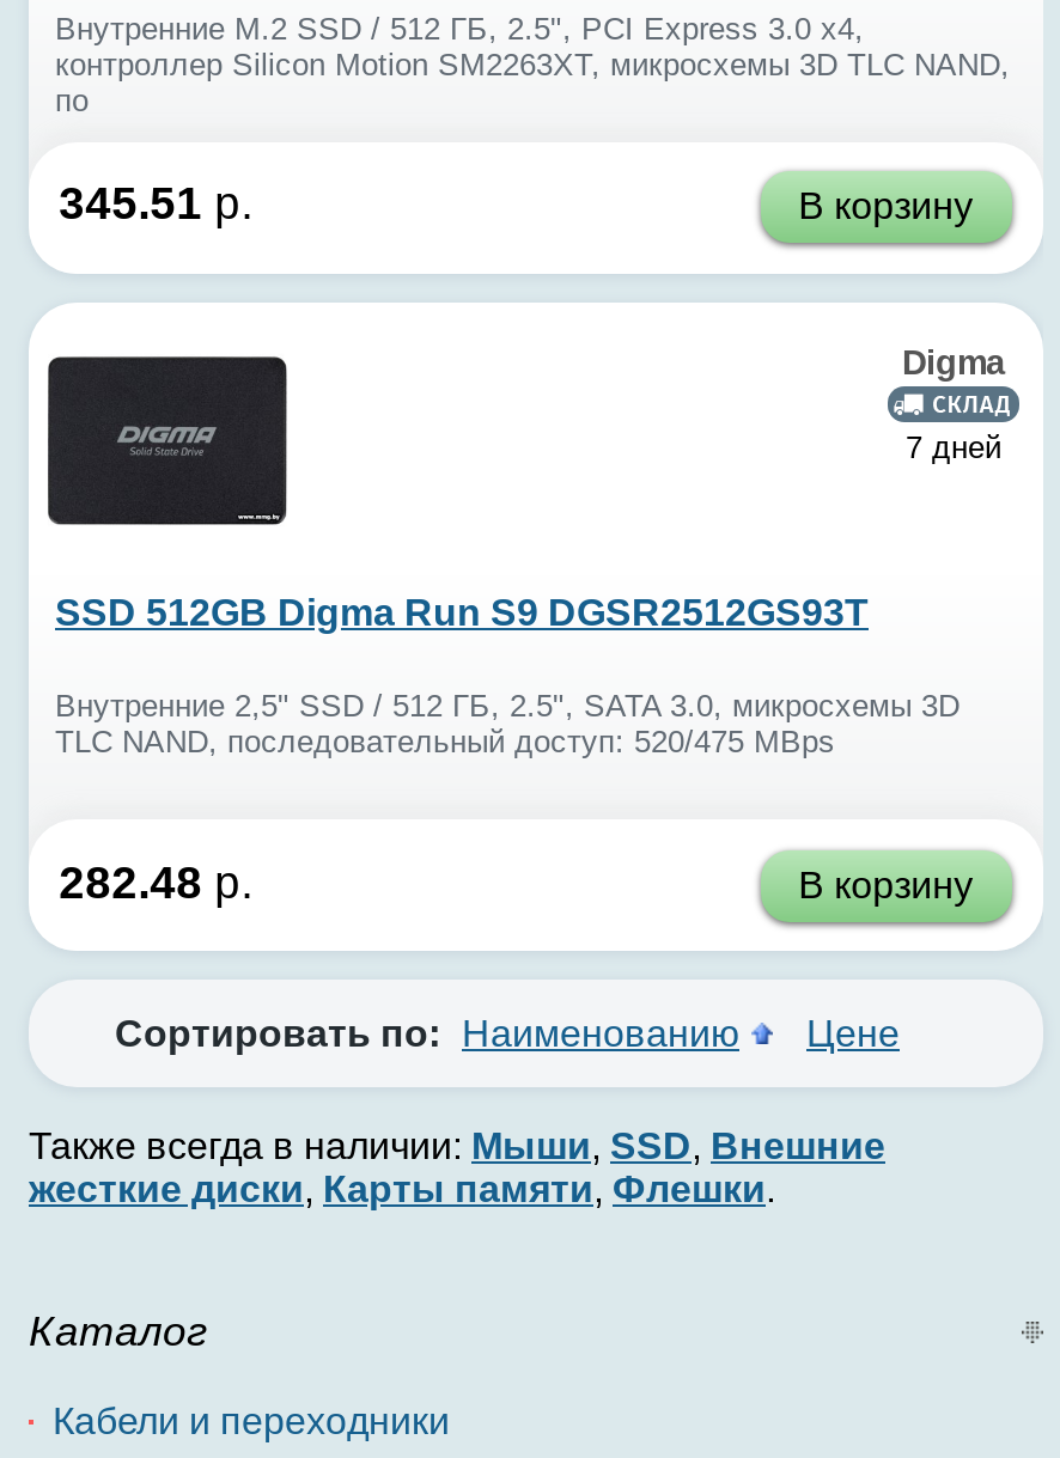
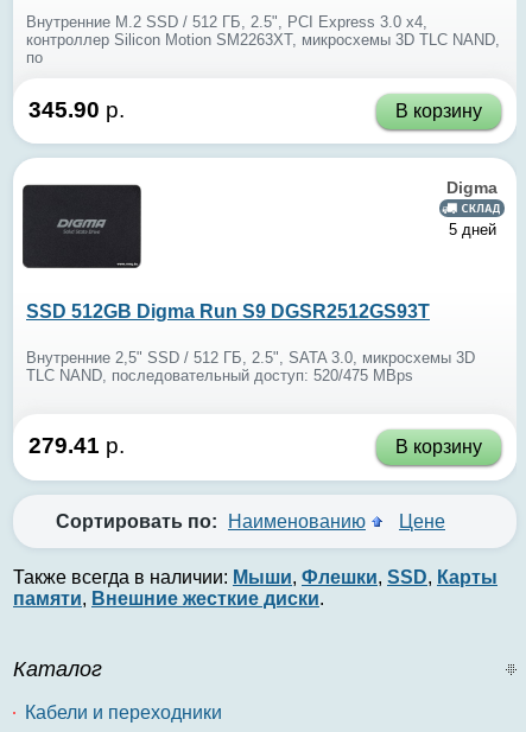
- 345.51 р.
+ 345.90 р.

- 7 дней
+ 5 дней

- 282.48 р.
+ 279.41 р.

- Также всегда в наличии: Мыши, SSD, Внешние
- жесткие диски, Карты памяти, Флешки.
+ Также всегда в наличии: Мыши, Флешки, SSD, Карты
+ памяти, Внешние жесткие диски.
